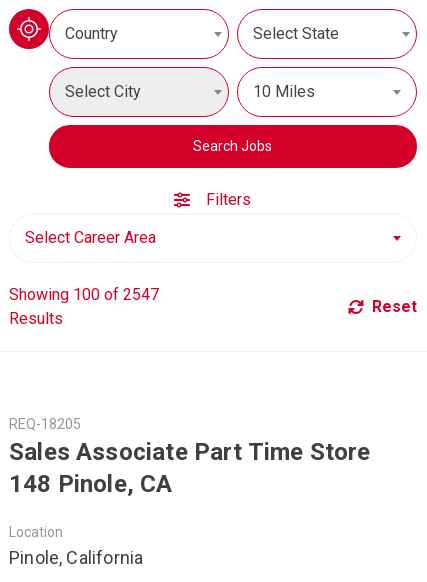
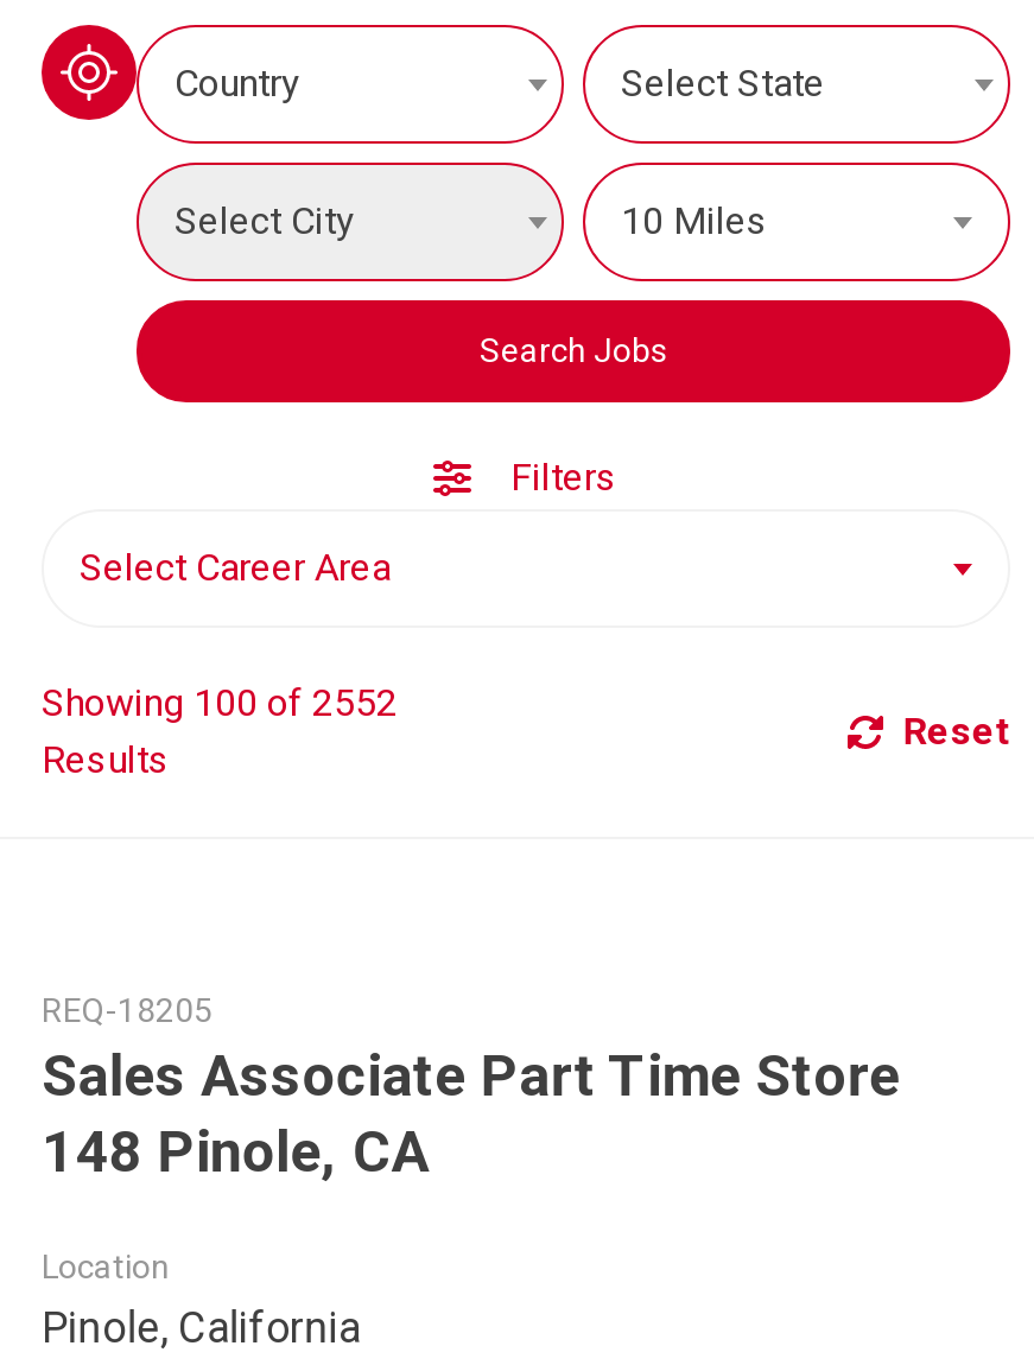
- Showing 100 of 2547
+ Showing 100 of 2552
